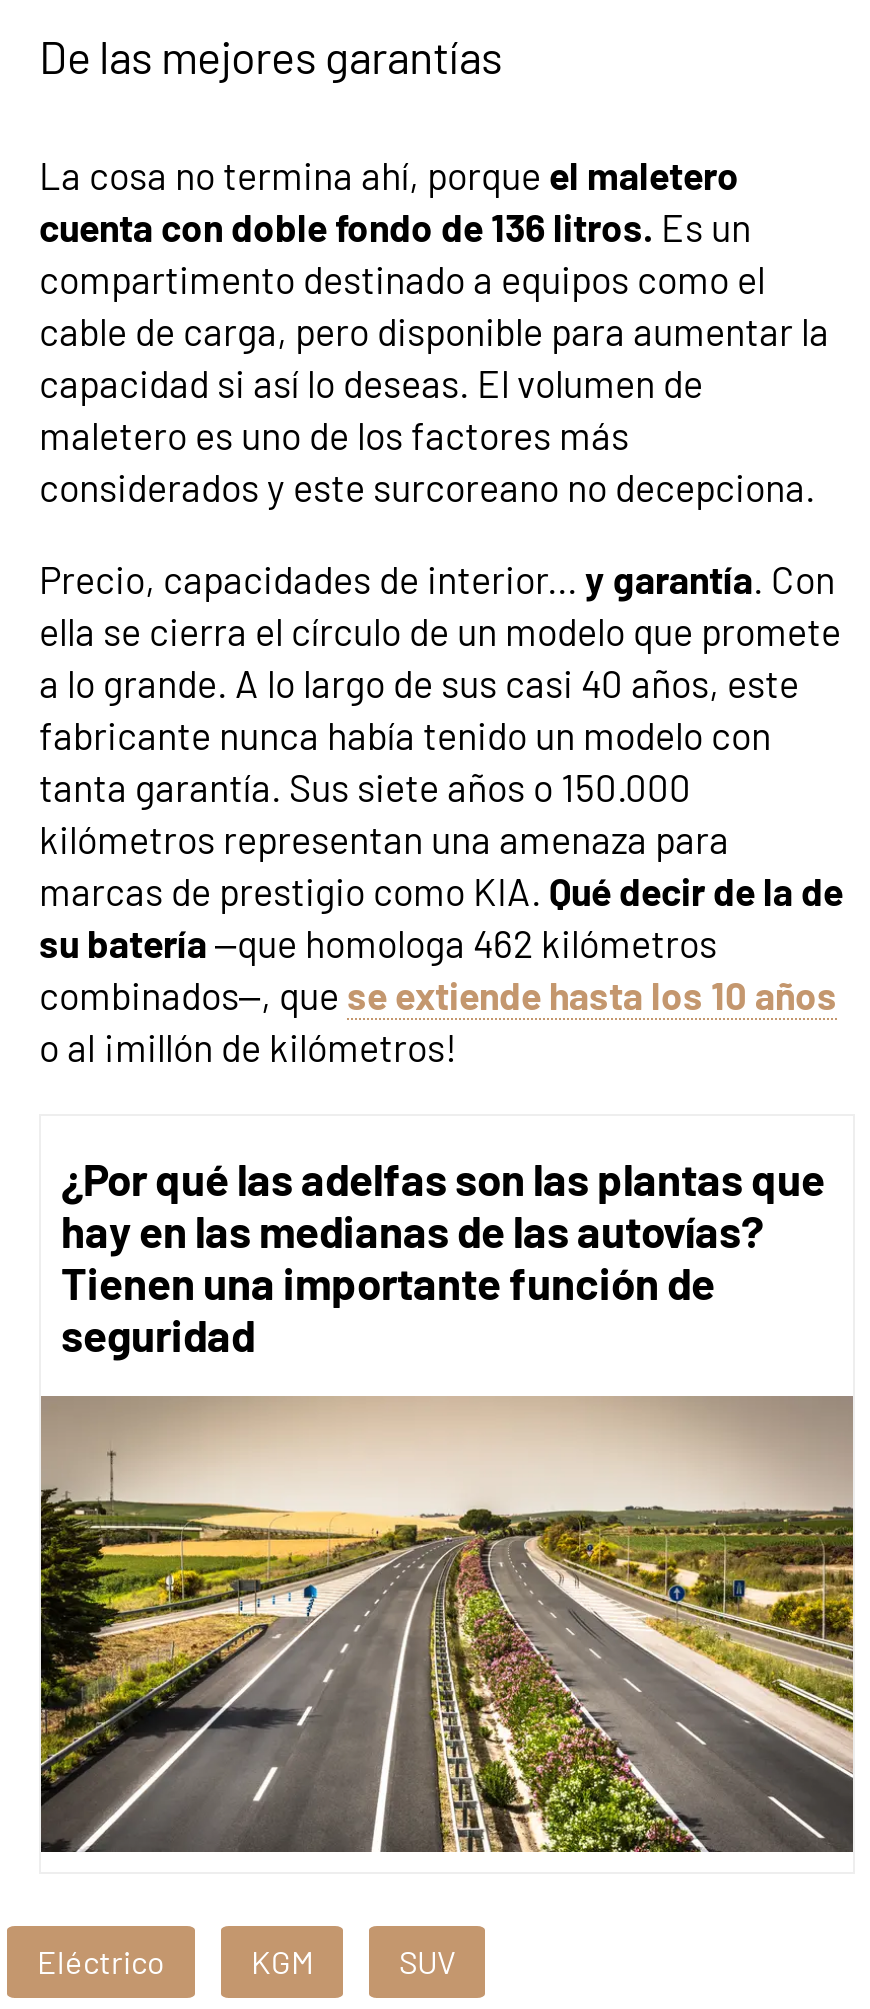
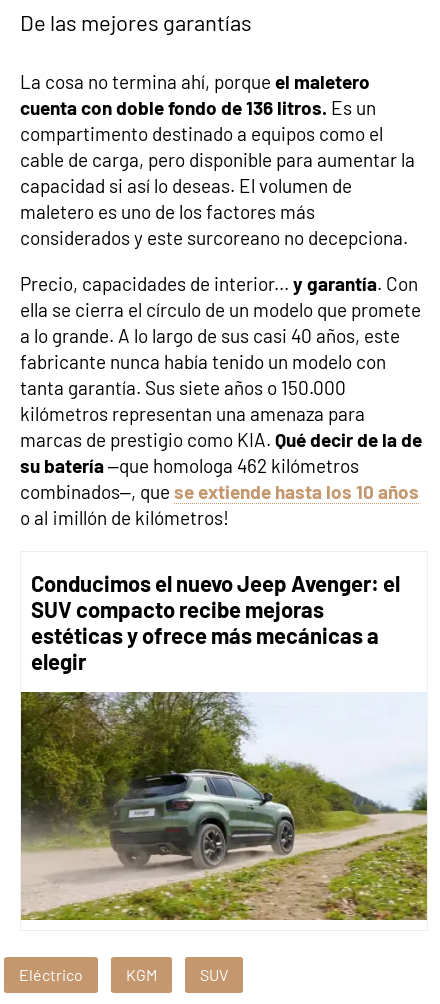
- ¿Por qué las adelfas son las plantas que
- hay en las medianas de las autovías?
- Tienen una importante función de
- seguridad
+ Conducimos el nuevo Jeep Avenger: el
+ SUV compacto recibe mejoras
+ estéticas y ofrece más mecánicas a
+ elegir

- [image]
+ [image]
